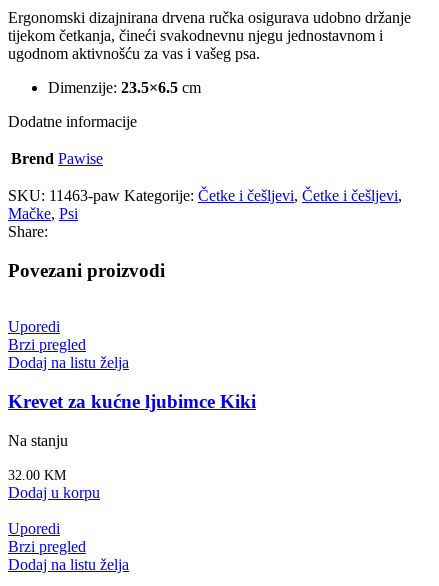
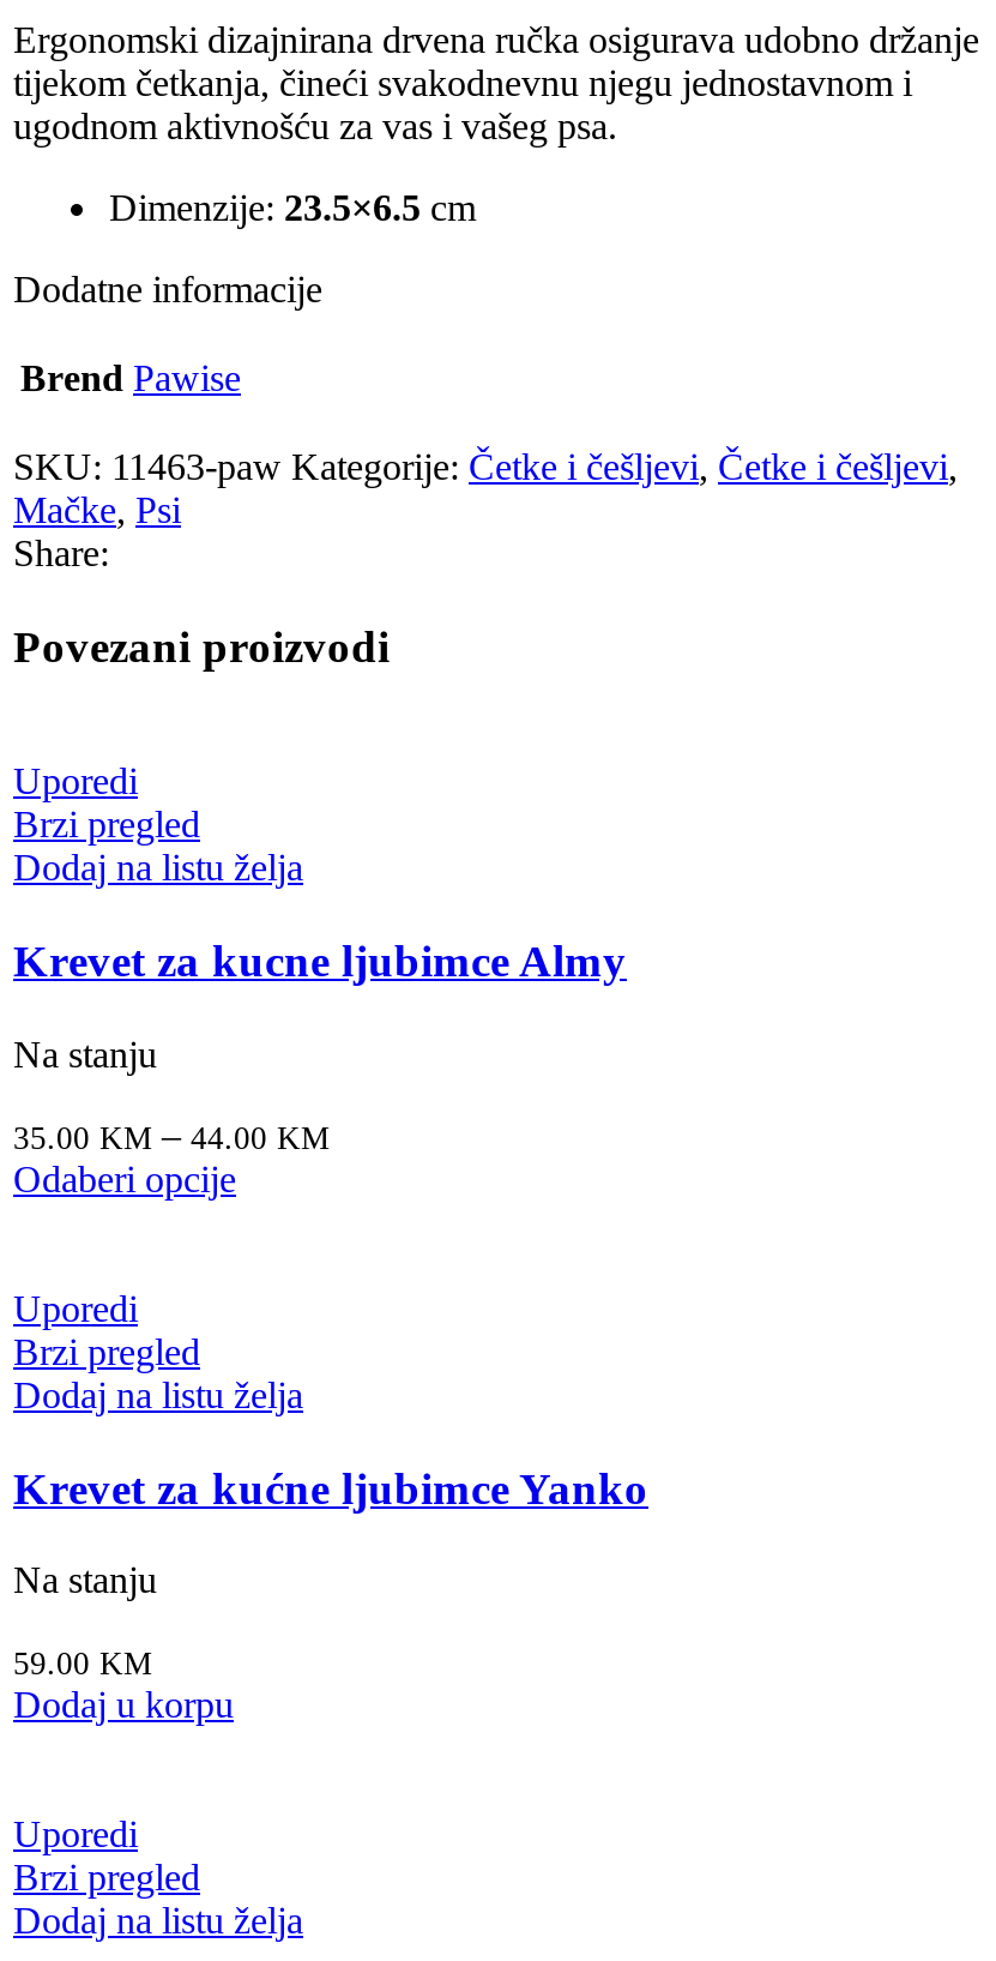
- Krevet za kućne ljubimce Kiki
+ Krevet za kucne ljubimce Almy

- 32.00 KM
+ 35.00 KM – 44.00 KM
+ Odaberi opcije
+ Uporedi
+ Brzi pregled
+ Dodaj na listu želja
+ Krevet za kućne ljubimce Yanko
+ Na stanju
+ 59.00 KM
